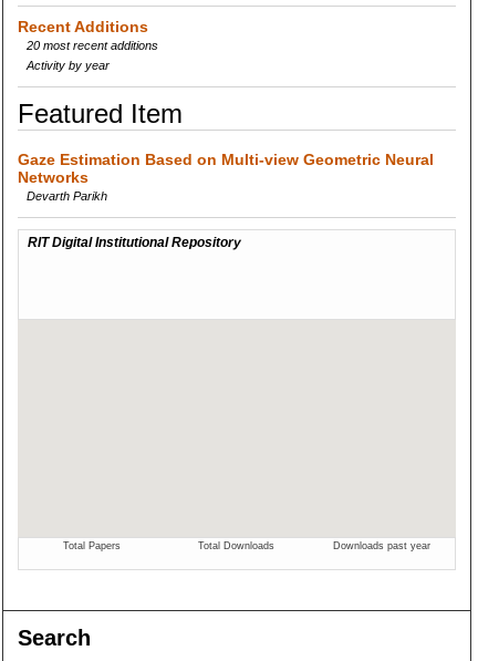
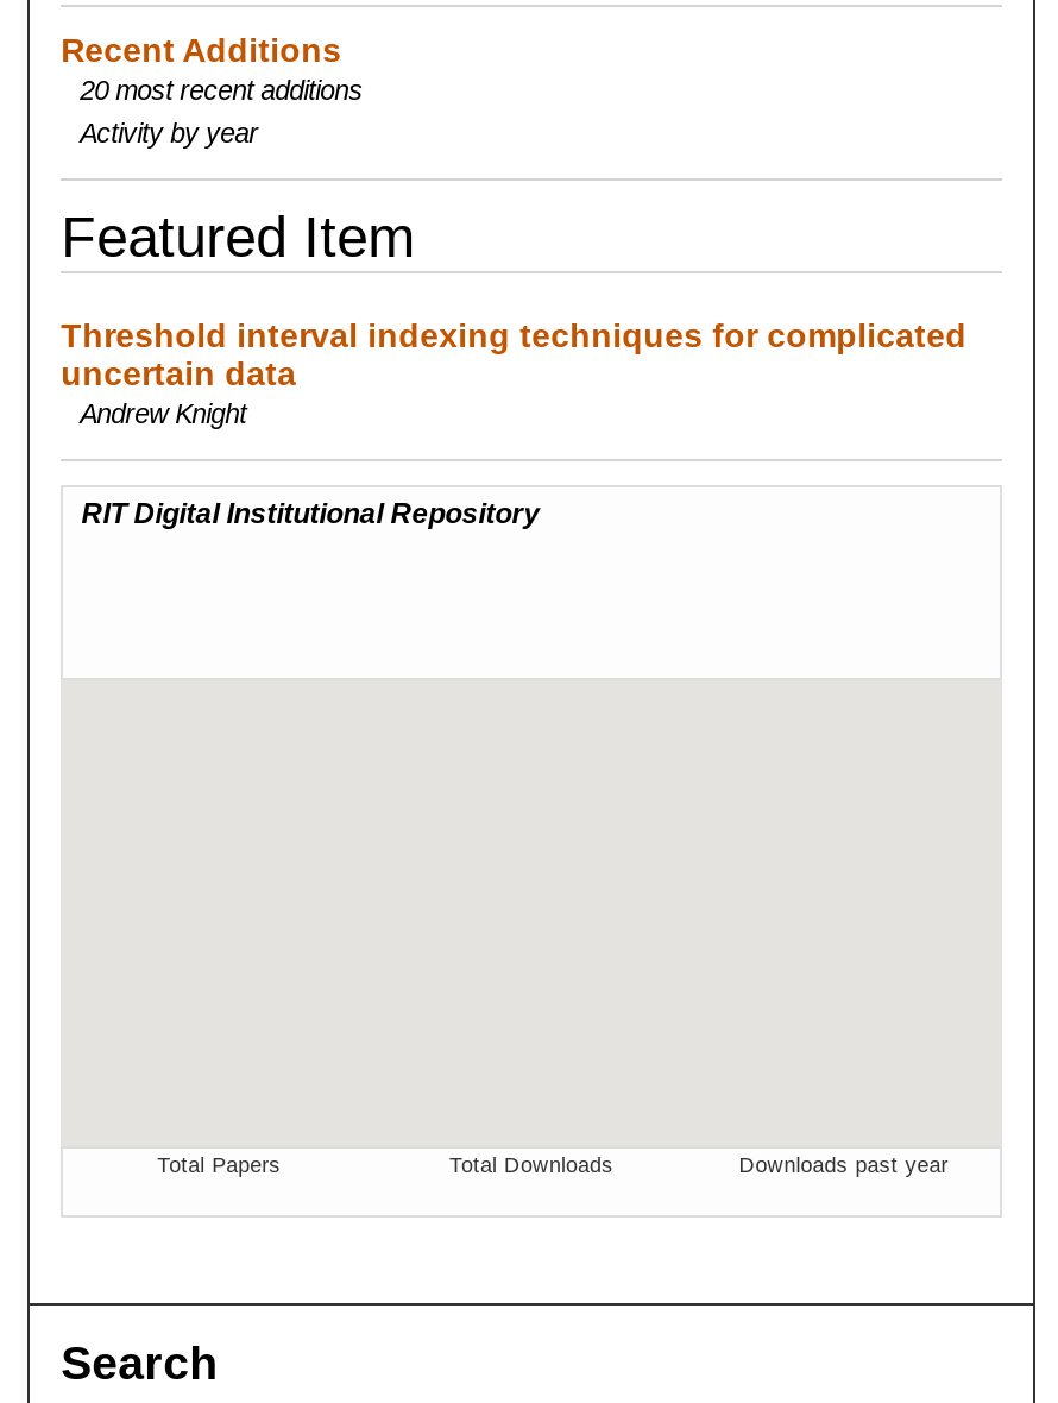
- Gaze Estimation Based on Multi-view Geometric Neural
- Networks
- Devarth Parikh
+ Threshold interval indexing techniques for complicated
+ uncertain data
+ Andrew Knight
